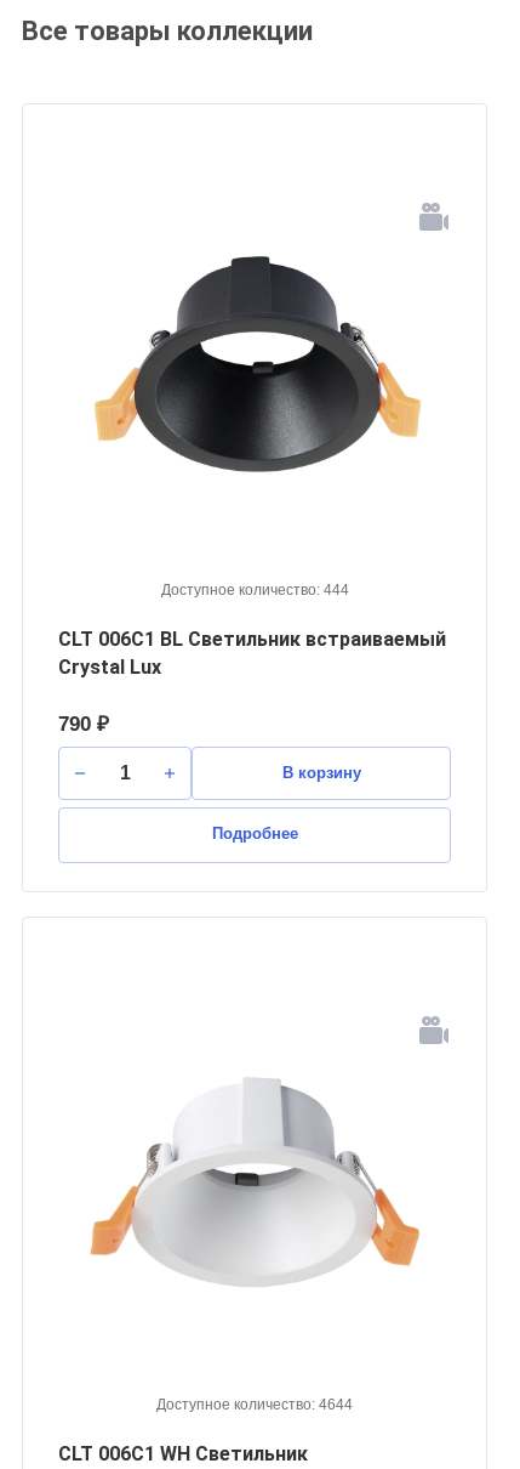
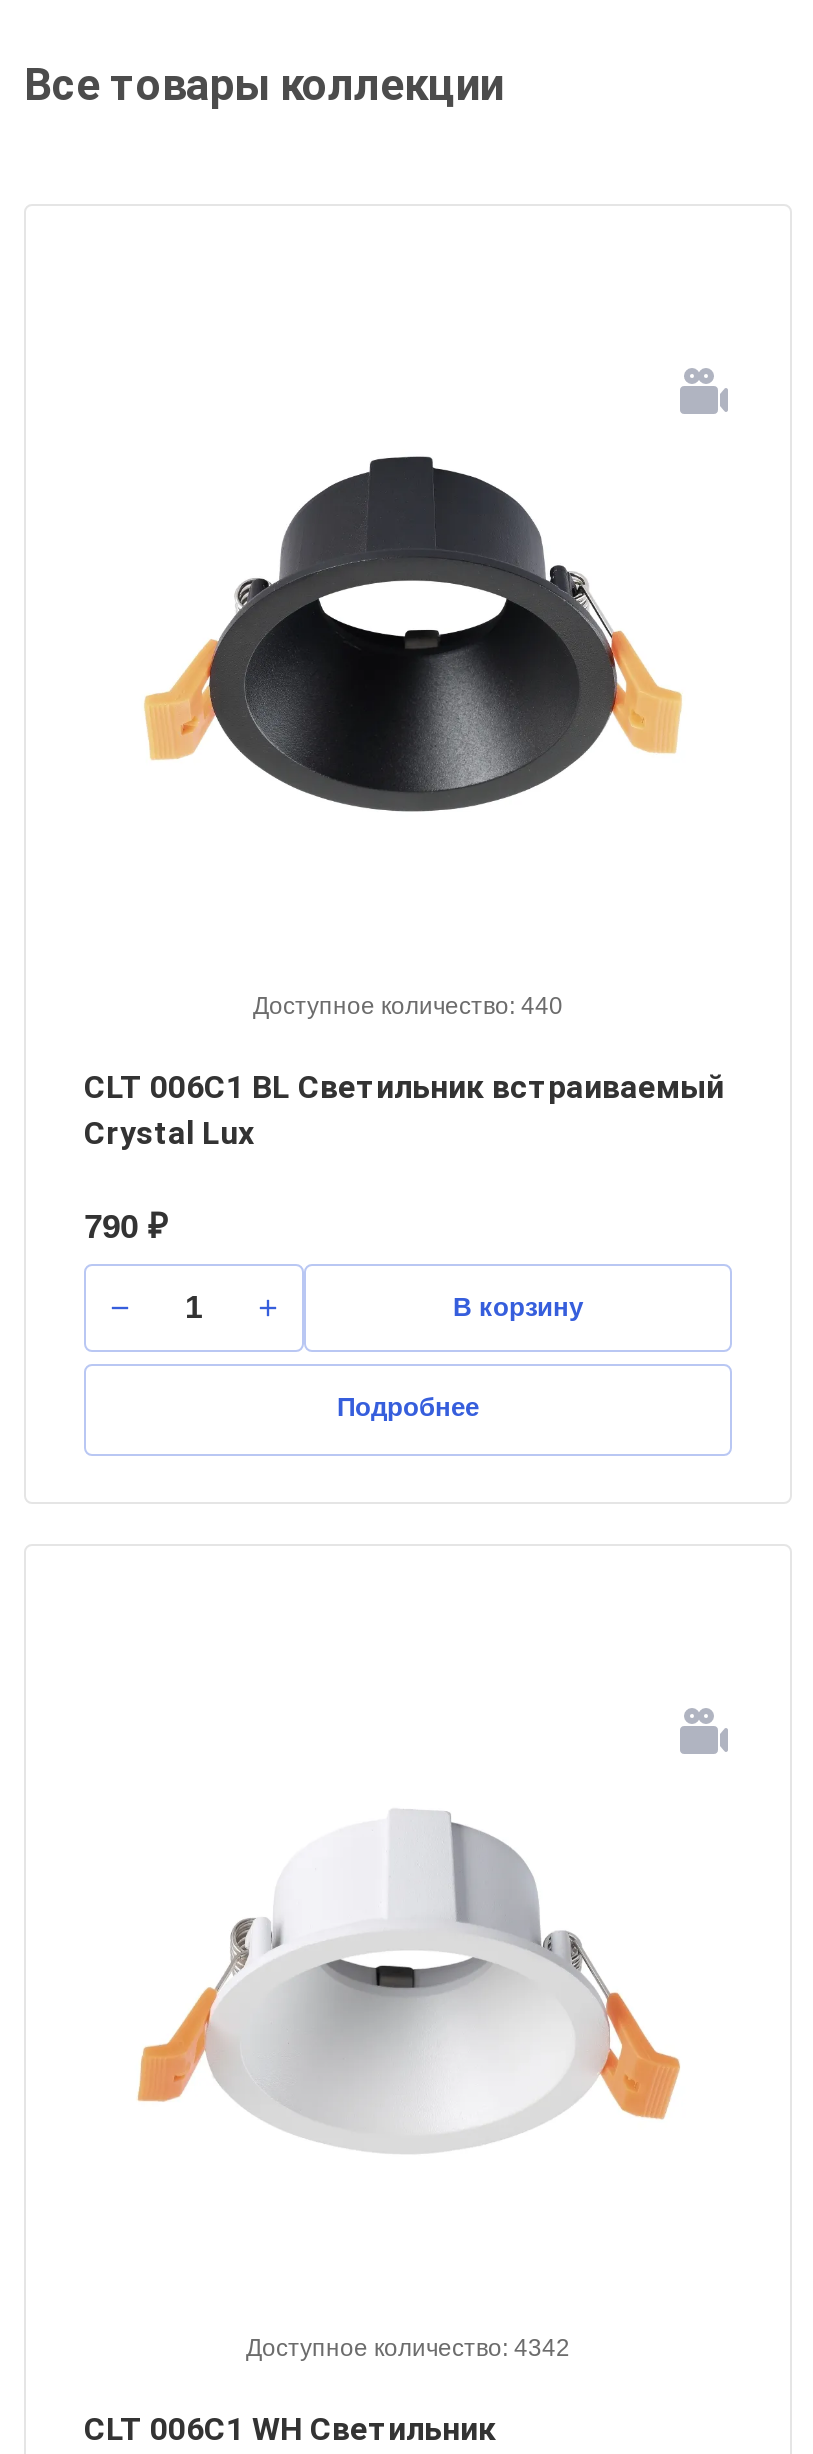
- Доступное количество: 444
+ Доступное количество: 440

- Доступное количество: 4644
+ Доступное количество: 4342
